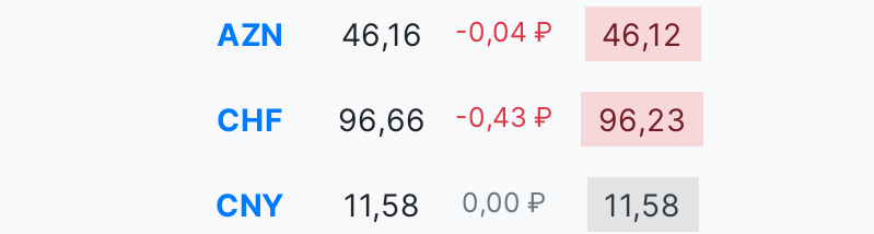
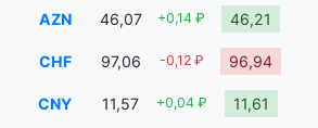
- 46,16
+ 46,07

- -0,04 ₽
+ +0,14 ₽

- 46,12
+ 46,21

- 96,66
+ 97,06

- -0,43 ₽
+ -0,12 ₽

- 96,23
+ 96,94

- 11,58
+ 11,57

- 0,00 ₽
+ +0,04 ₽

- 11,58
+ 11,61
